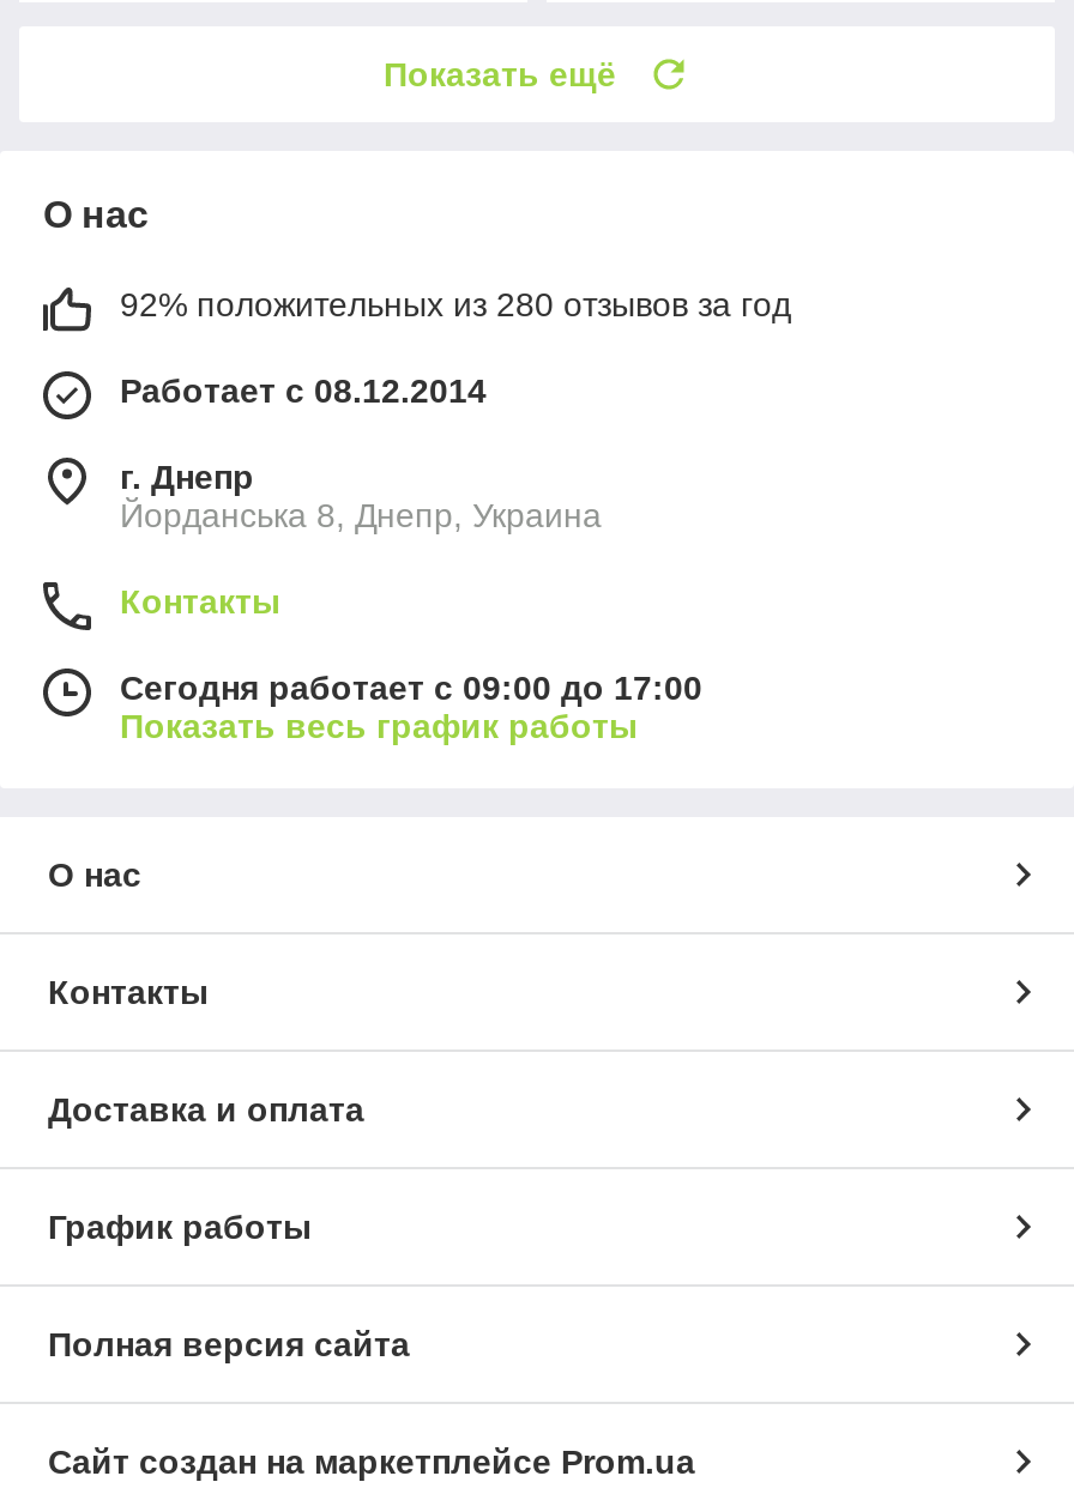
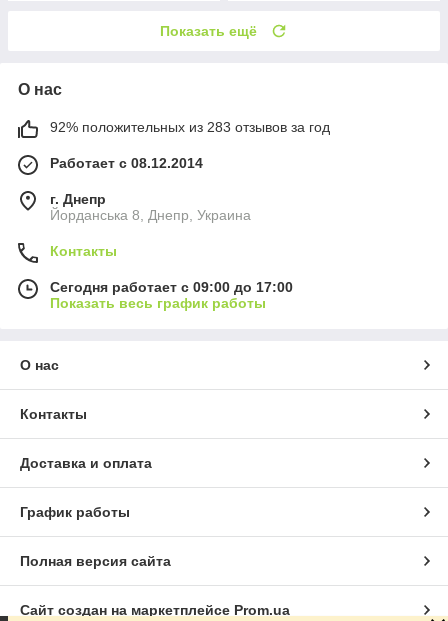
- 92% положительных из 280 отзывов за год
+ 92% положительных из 283 отзывов за год
